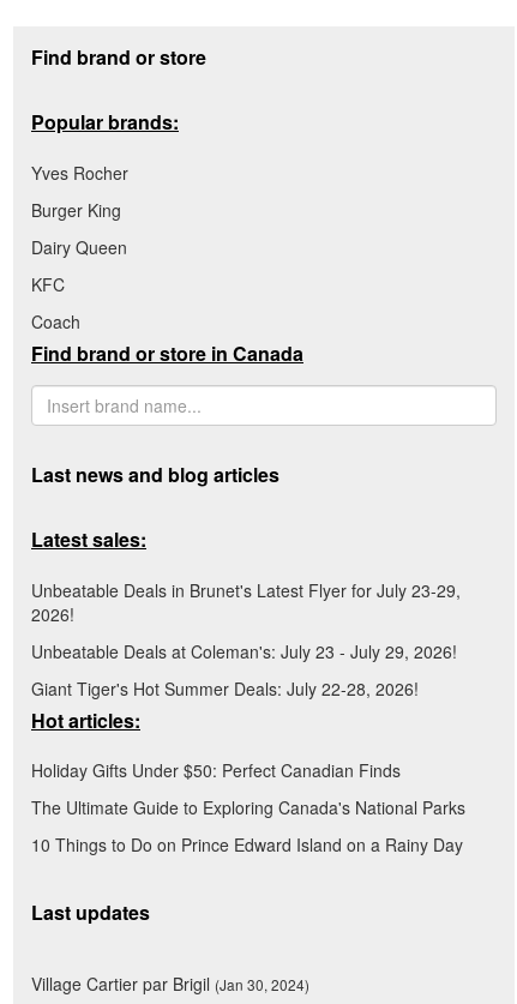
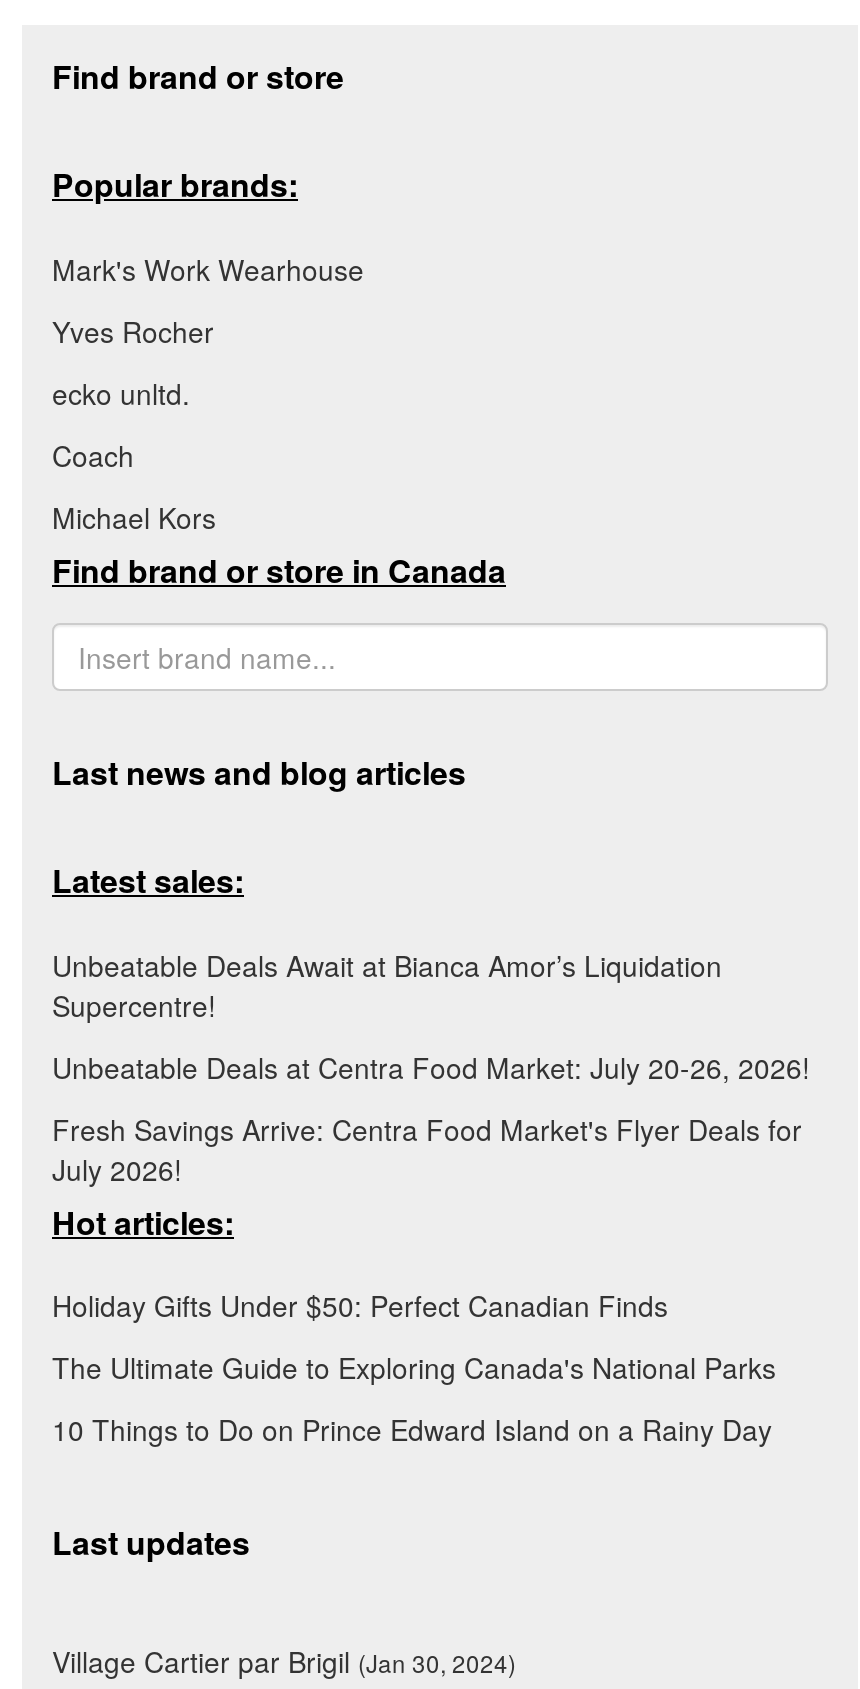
+ Mark's Work Wearhouse

- Burger King
- Dairy Queen
- KFC
+ ecko unltd.

moved up: Coach

+ Michael Kors

- Unbeatable Deals in Brunet's Latest Flyer for July 23-29,
- 2026!
+ Unbeatable Deals Await at Bianca Amor’s Liquidation
+ Supercentre!

- Unbeatable Deals at Coleman's: July 23 - July 29, 2026!
+ Unbeatable Deals at Centra Food Market: July 20-26, 2026!

- Giant Tiger's Hot Summer Deals: July 22-28, 2026!
+ Fresh Savings Arrive: Centra Food Market's Flyer Deals for
+ July 2026!
